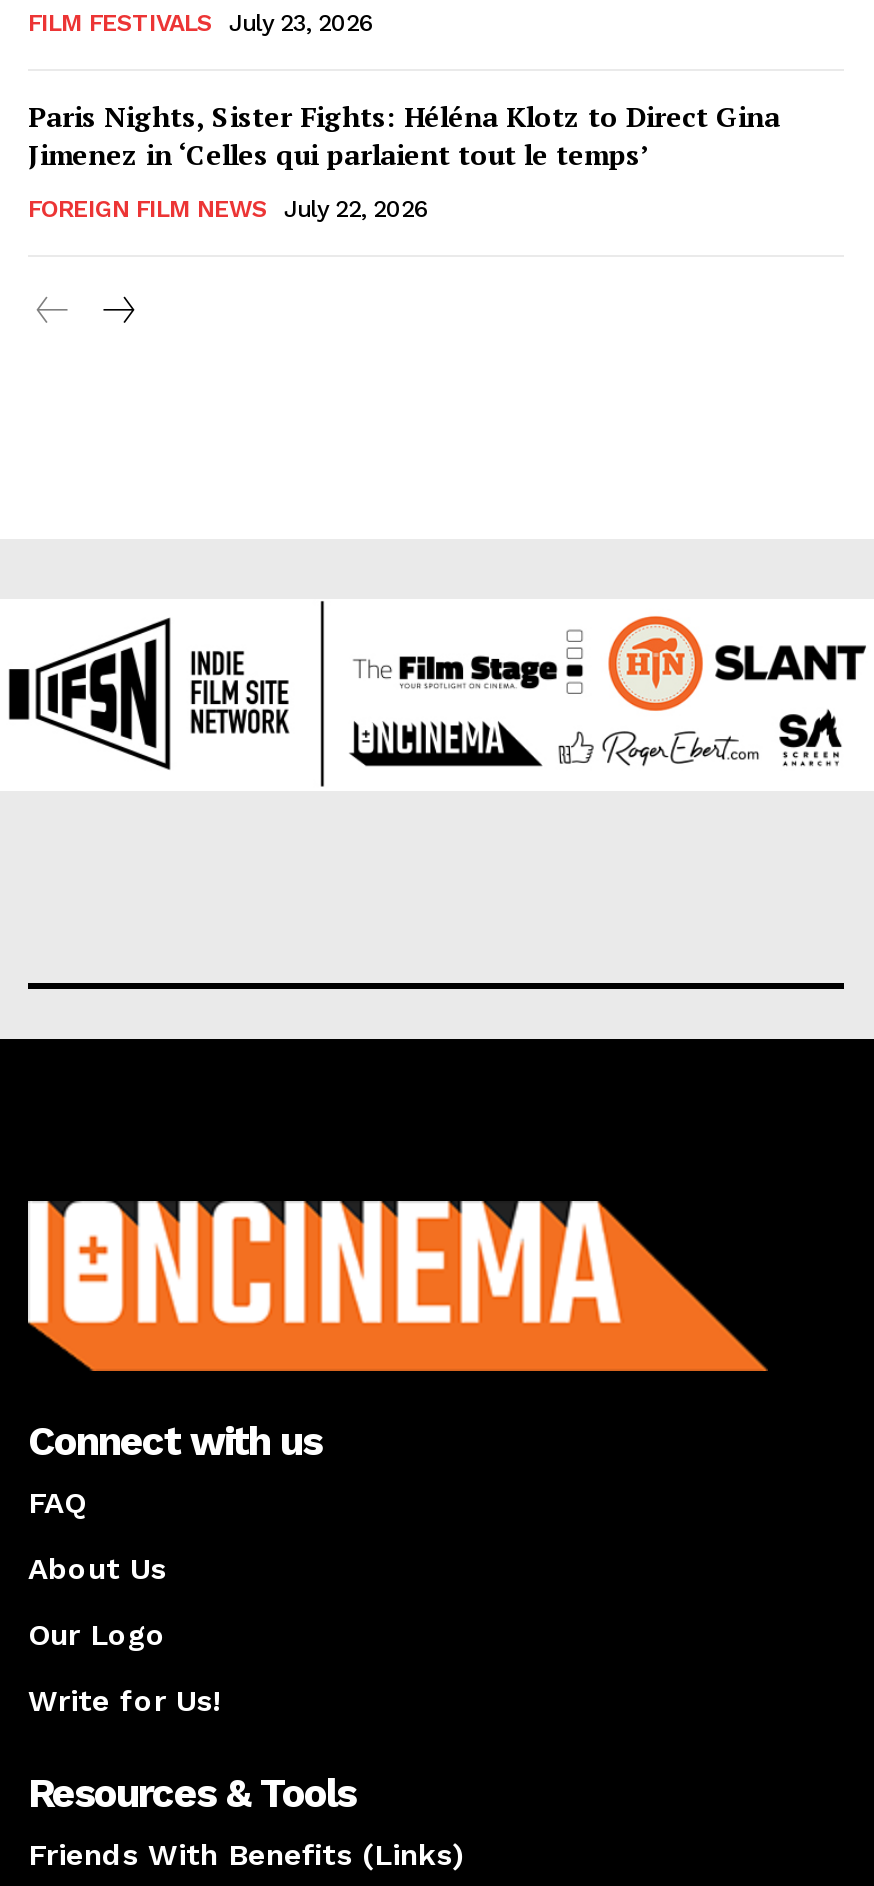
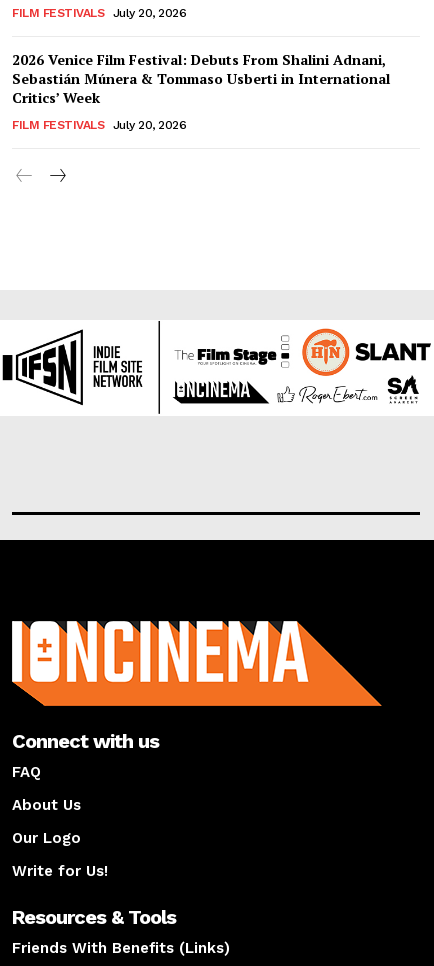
- FILM FESTIVALS July 23, 2026
+ FILM FESTIVALS July 20, 2026

- Paris Nights, Sister Fights: Héléna Klotz to Direct Gina
- Jimenez in ‘Celles qui parlaient tout le temps’
+ 2026 Venice Film Festival: Debuts From Shalini Adnani,
+ Sebastián Múnera & Tommaso Usberti in International
+ Critics’ Week

- FOREIGN FILM NEWS
- July 22, 2026
+ FILM FESTIVALS
+ July 20, 2026
